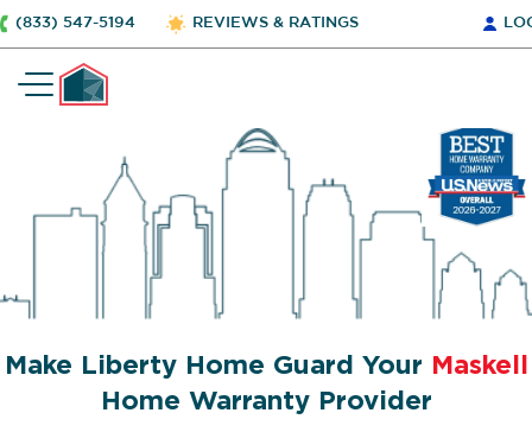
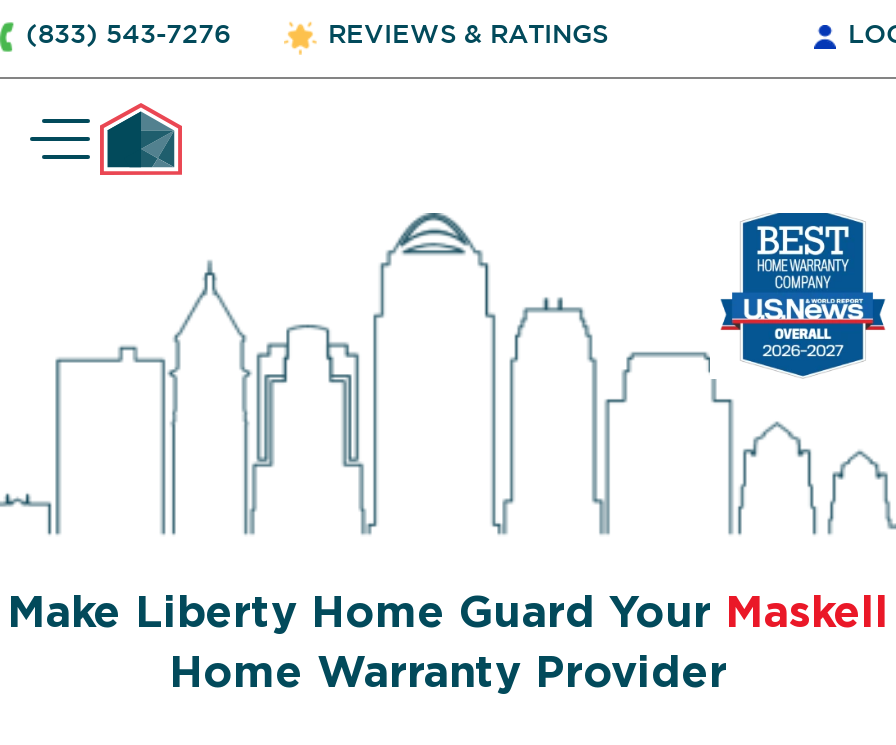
- (833) 547-5194
+ (833) 543-7276
